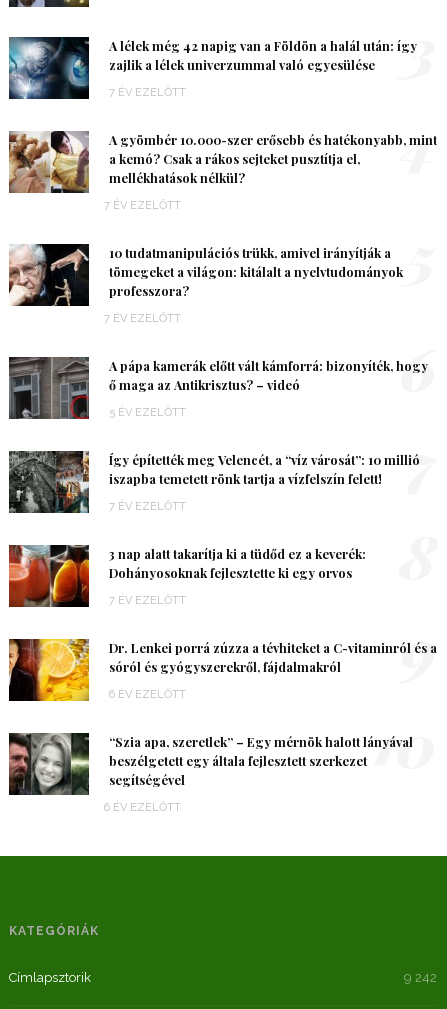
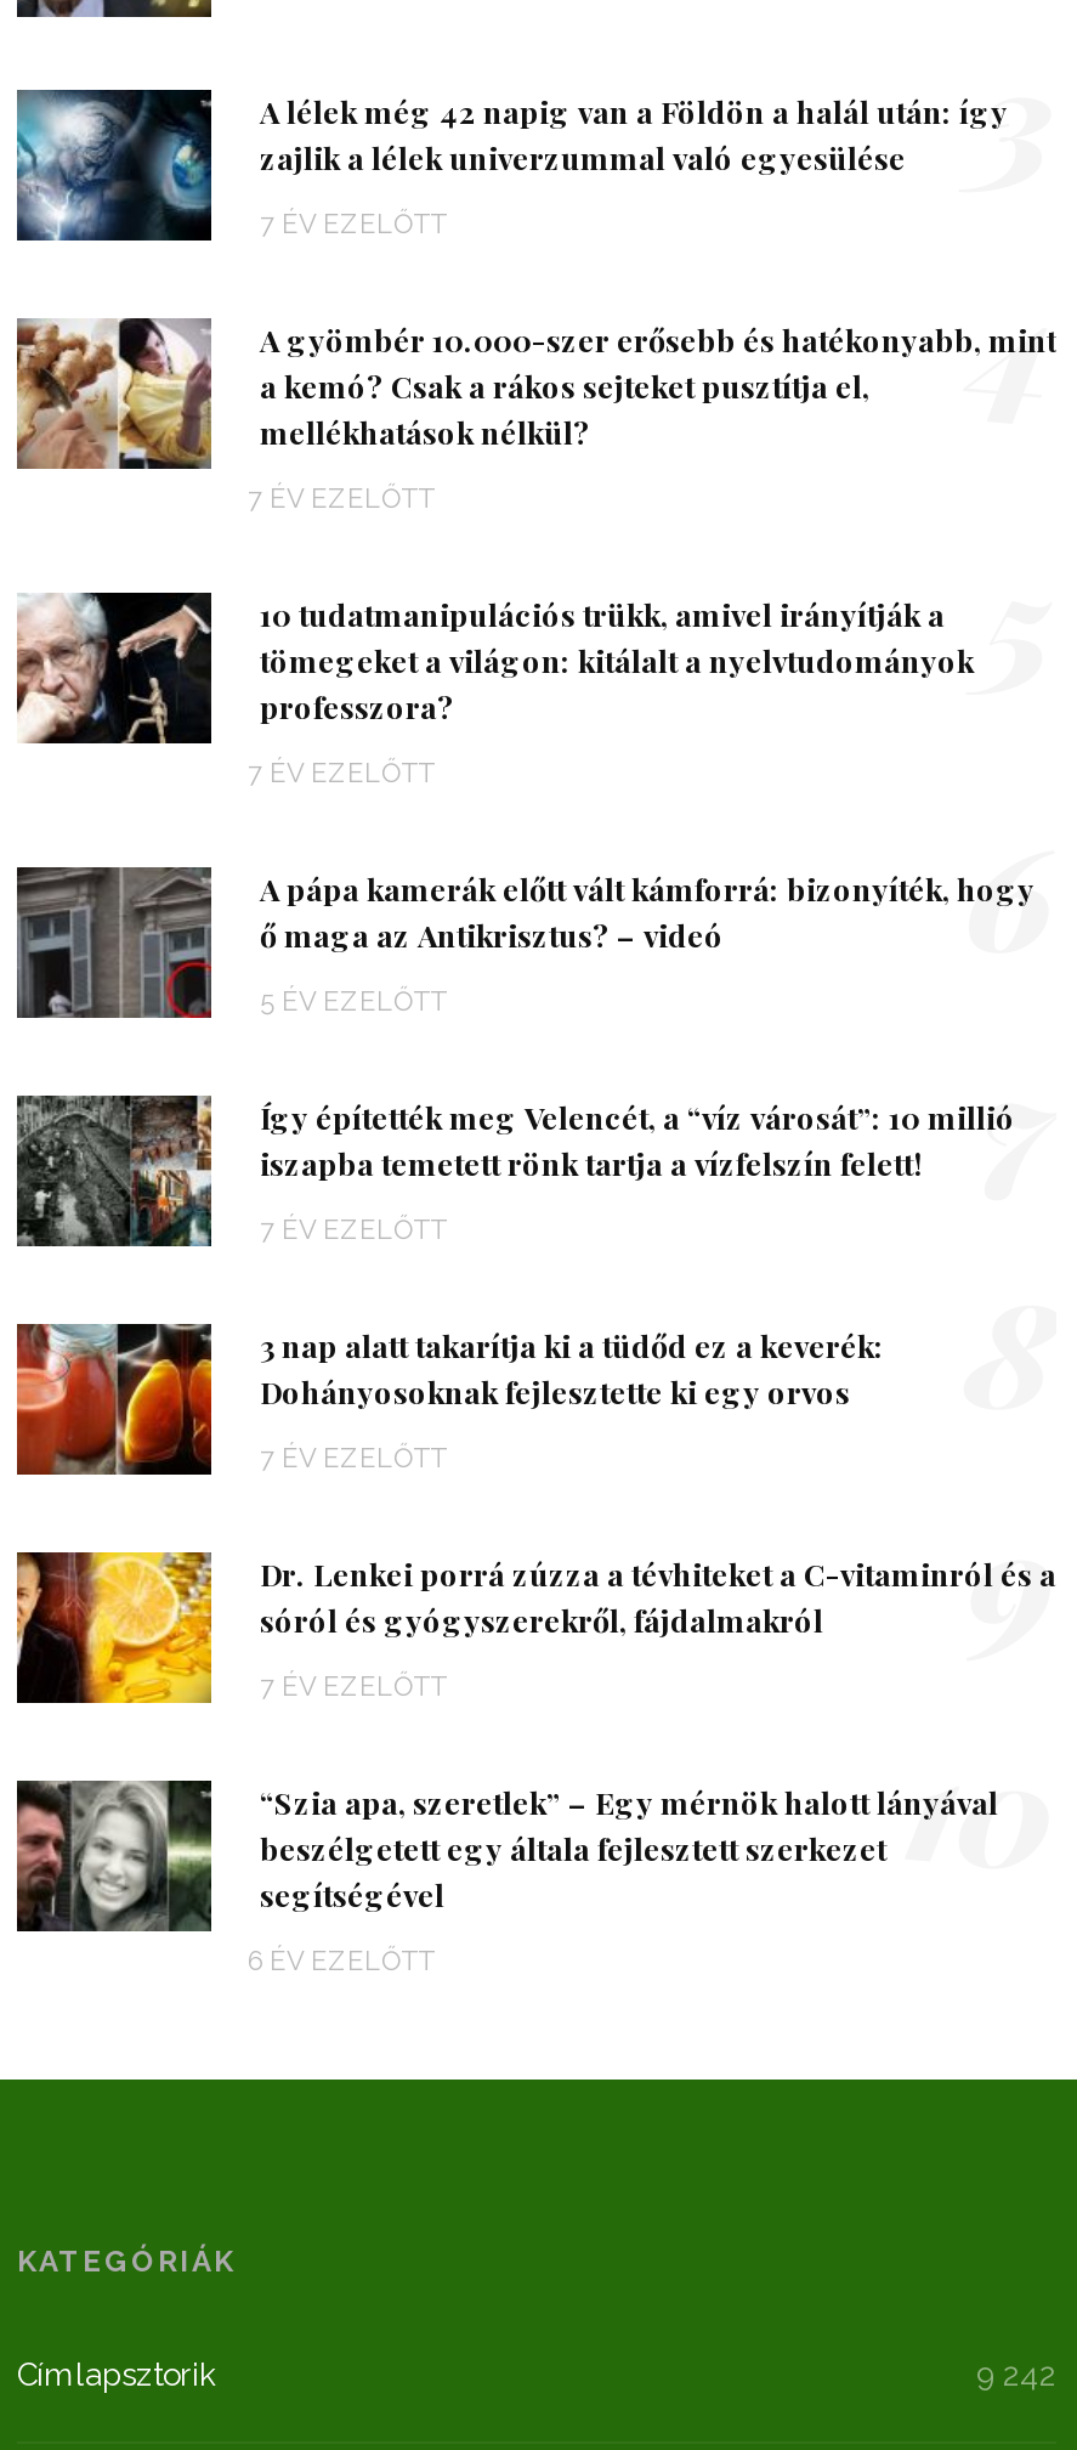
- 6 ÉV EZELŐTT
+ 7 ÉV EZELŐTT
